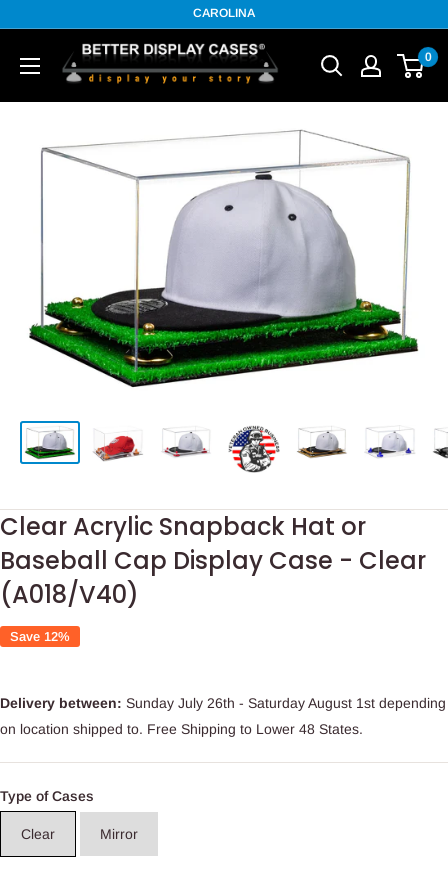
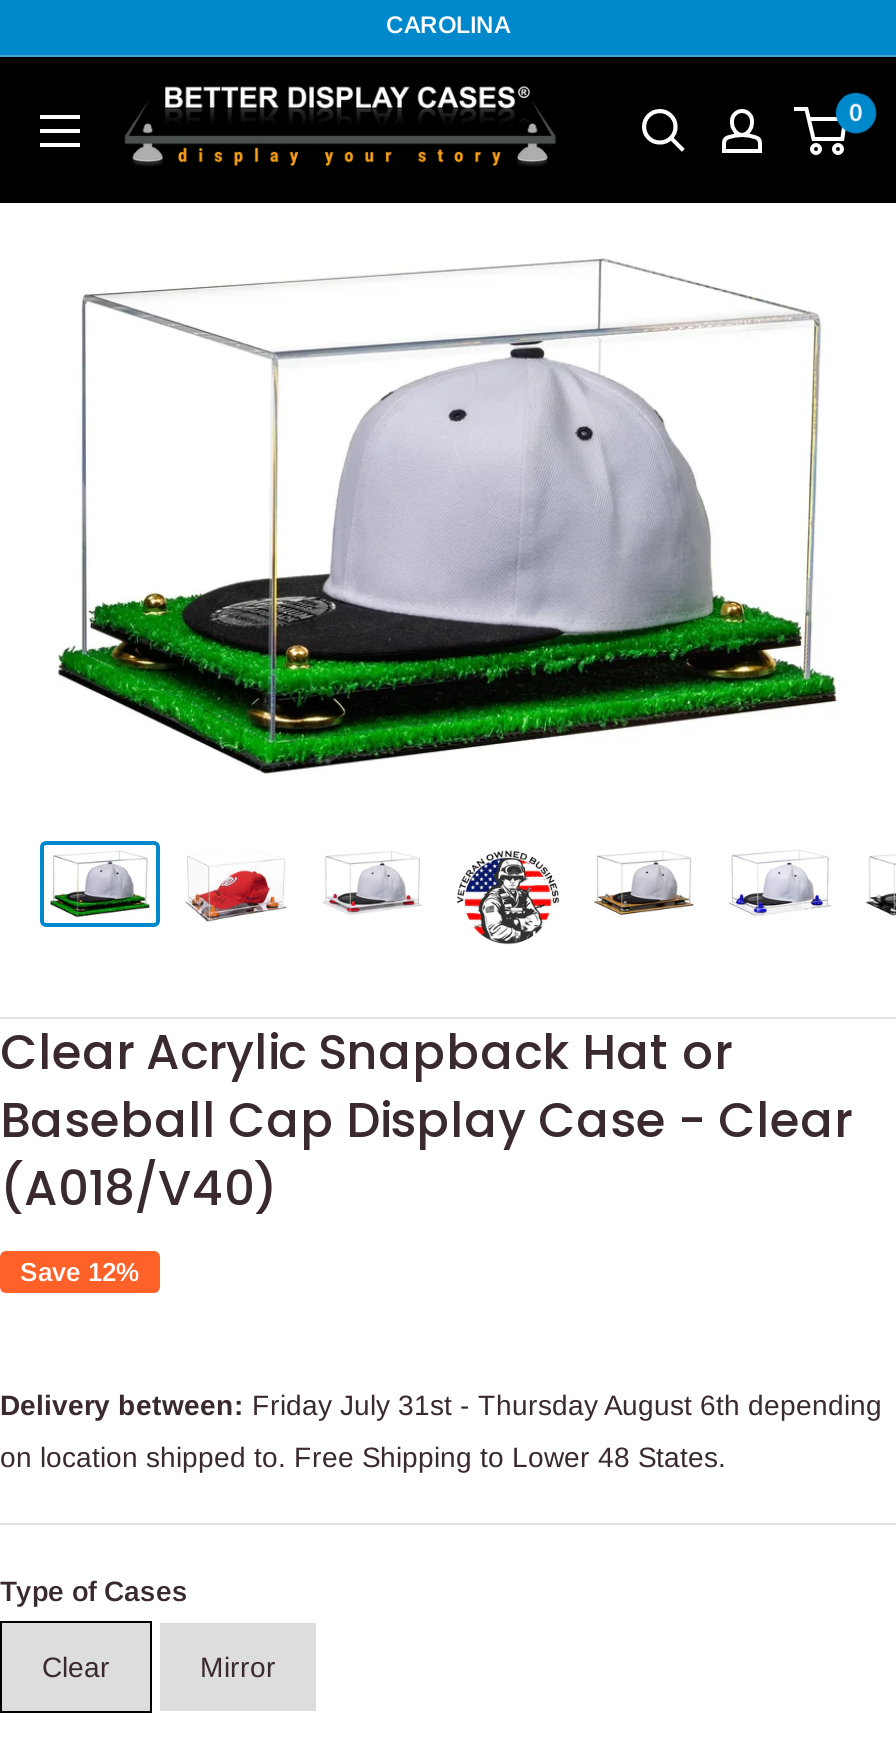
- Delivery between: Sunday July 26th - Saturday August 1st depending
+ Delivery between: Friday July 31st - Thursday August 6th depending
